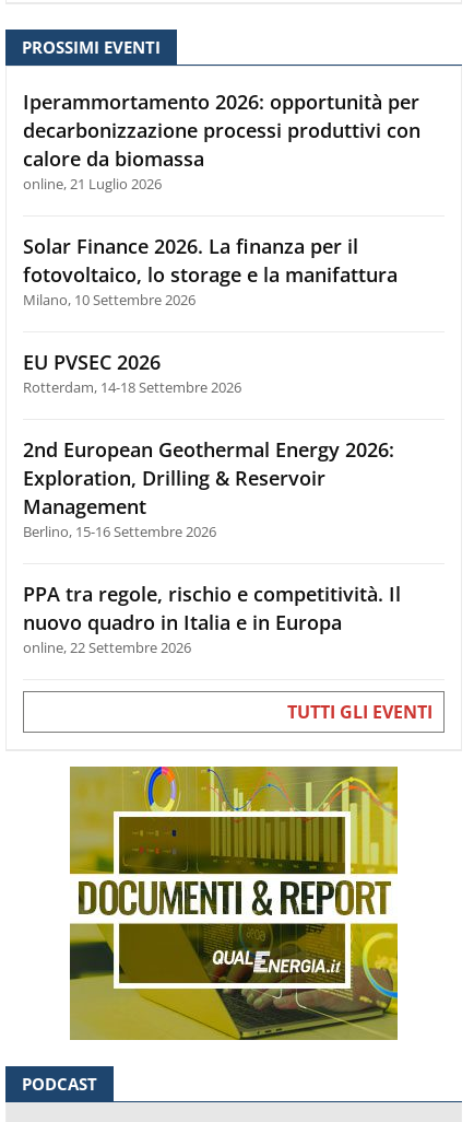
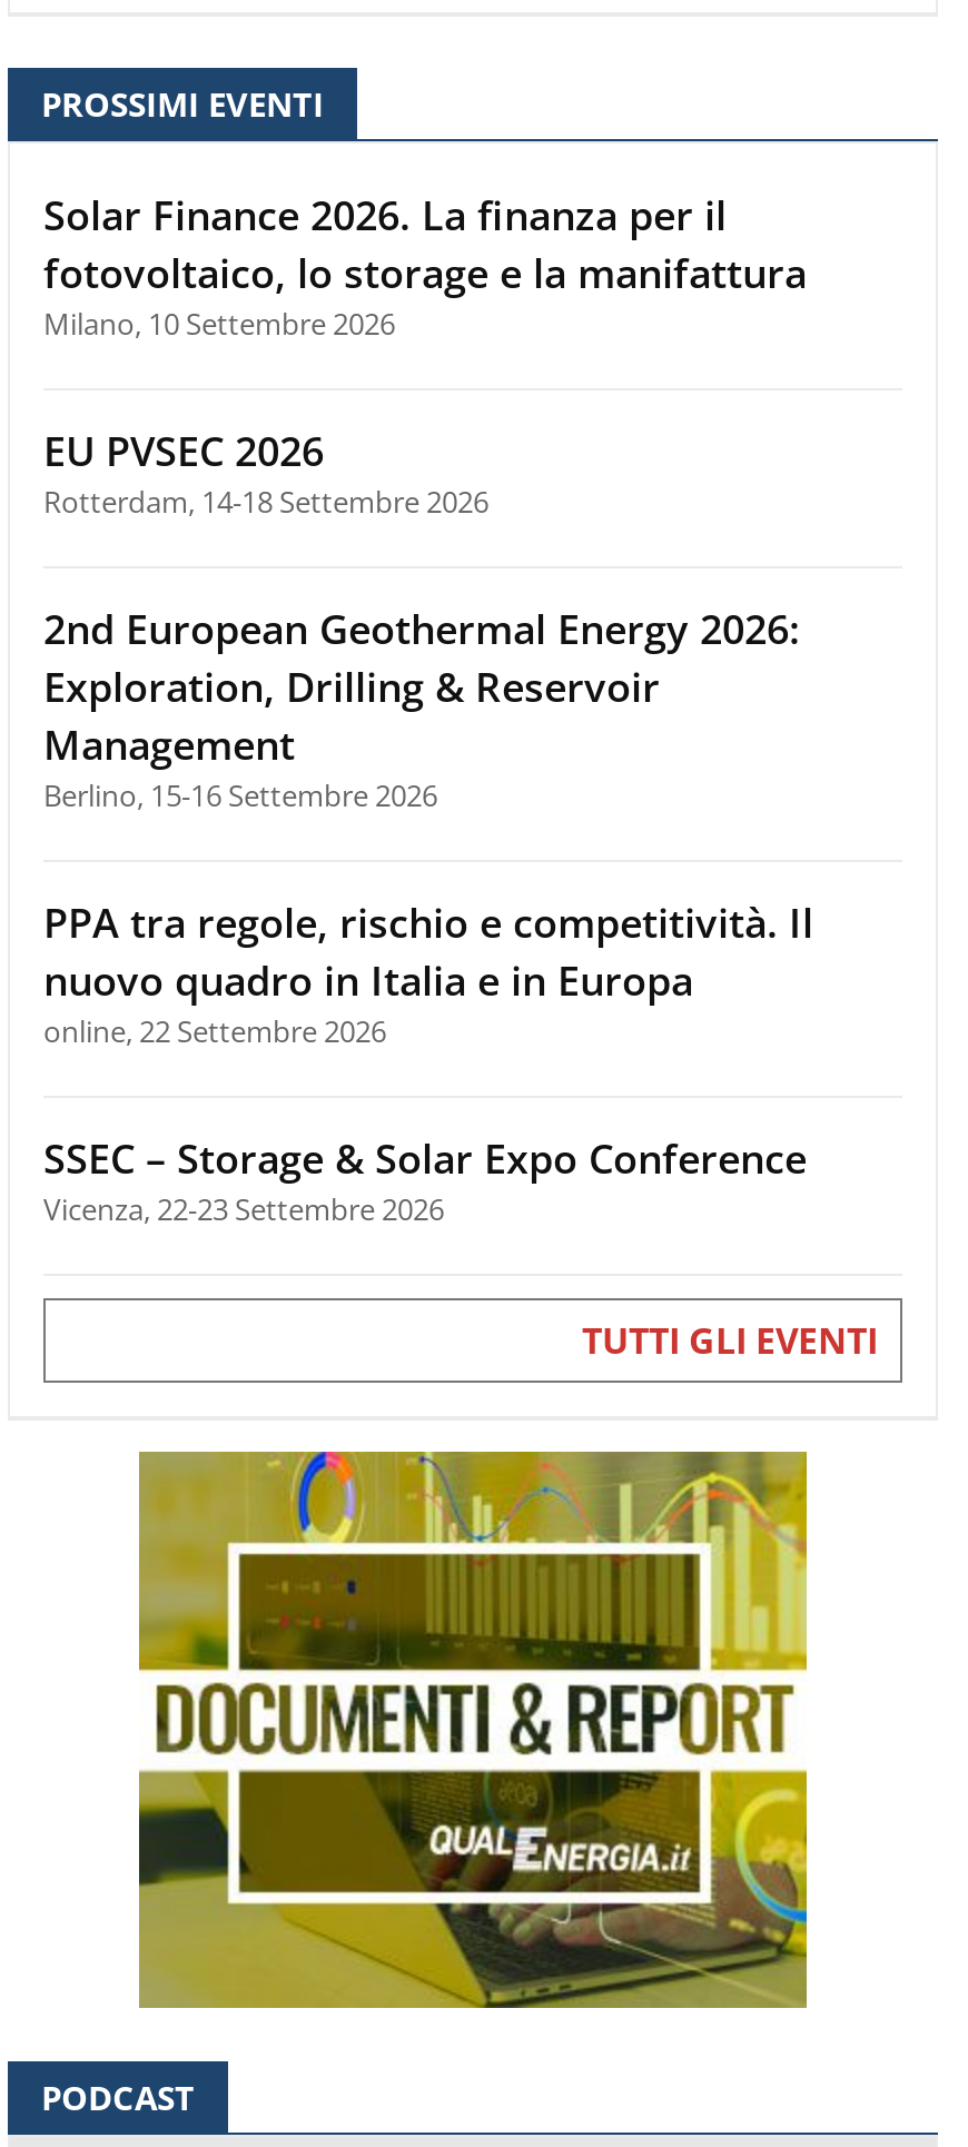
- Iperammortamento 2026: opportunità per
- decarbonizzazione processi produttivi con
- calore da biomassa
- online, 21 Luglio 2026

moved up: Solar Finance 2026. La finanza per il | fotovoltaico, lo storage e la manifattura | Milano, 10 Settembre 2026 | ... | nuovo quadro in Italia e in Europa | online, 22 Settembre 2026

+ SSEC – Storage & Solar Expo Conference
+ Vicenza, 22-23 Settembre 2026
